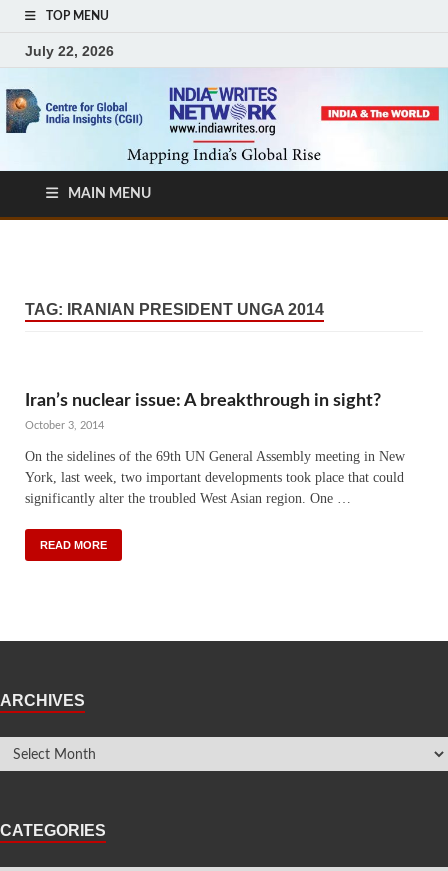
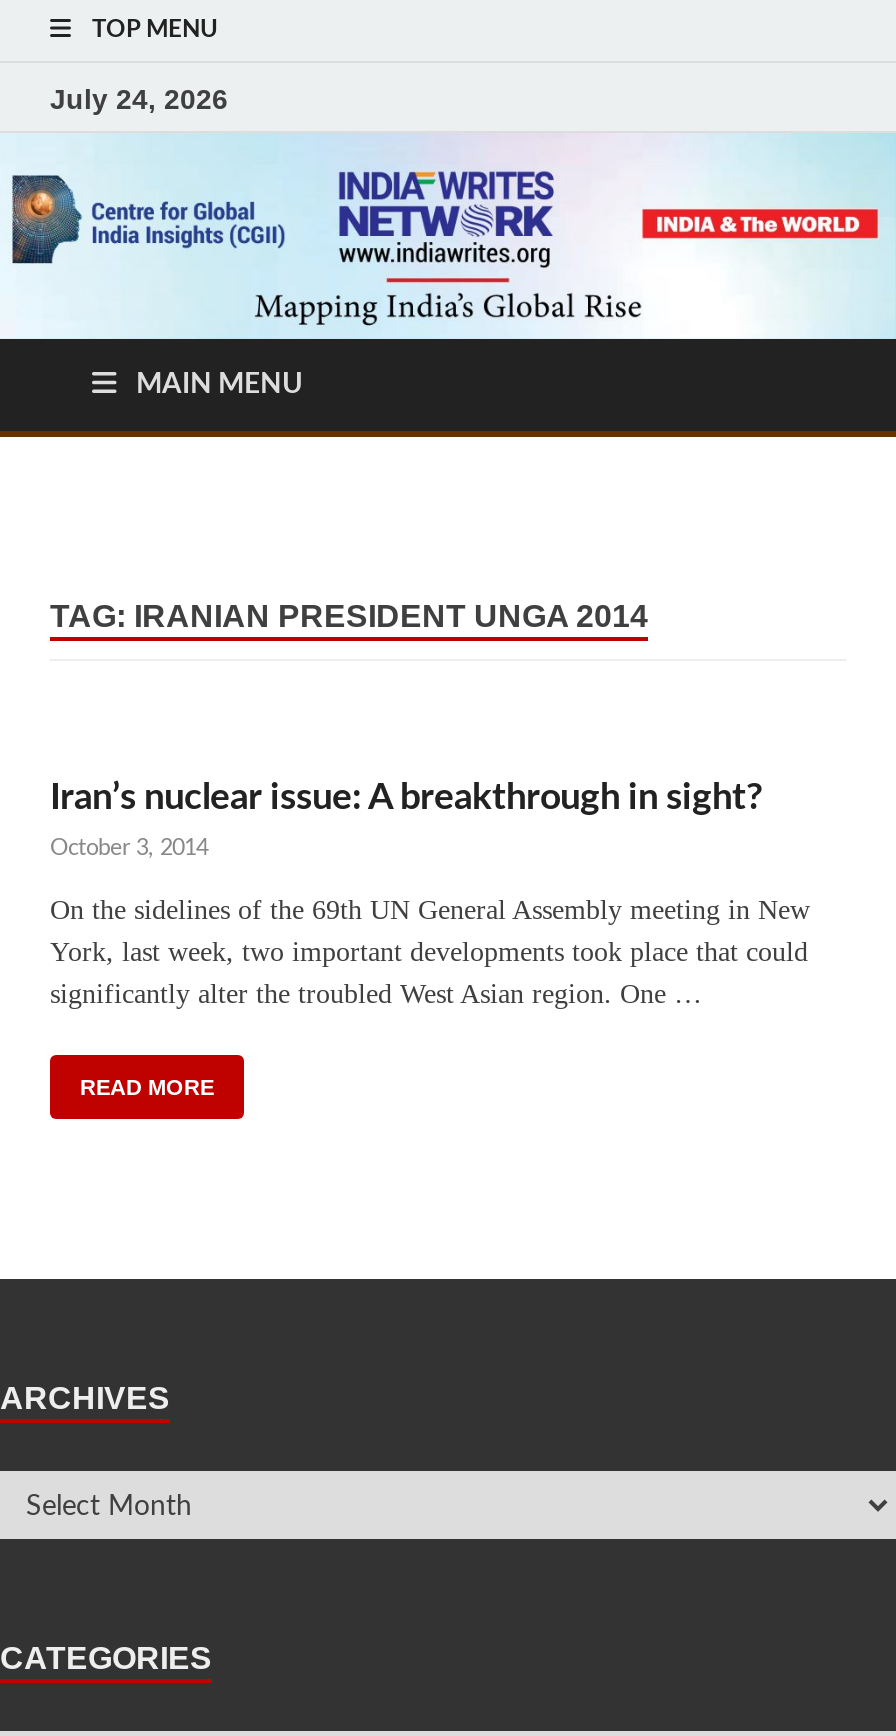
- July 22, 2026
+ July 24, 2026
